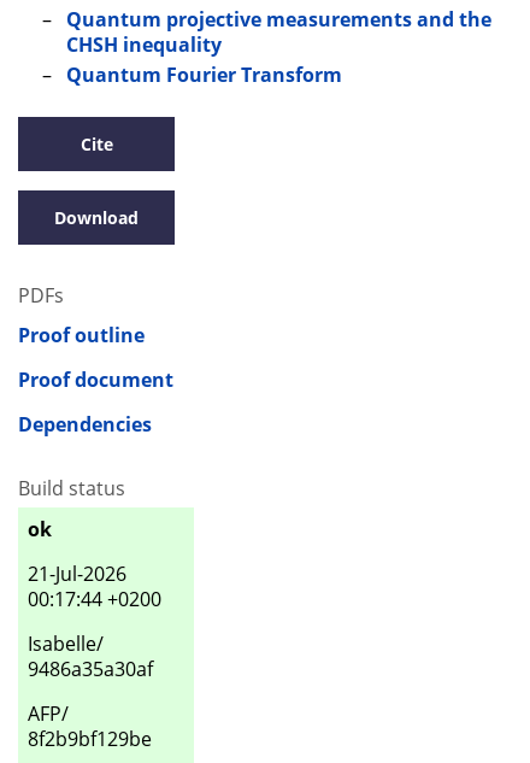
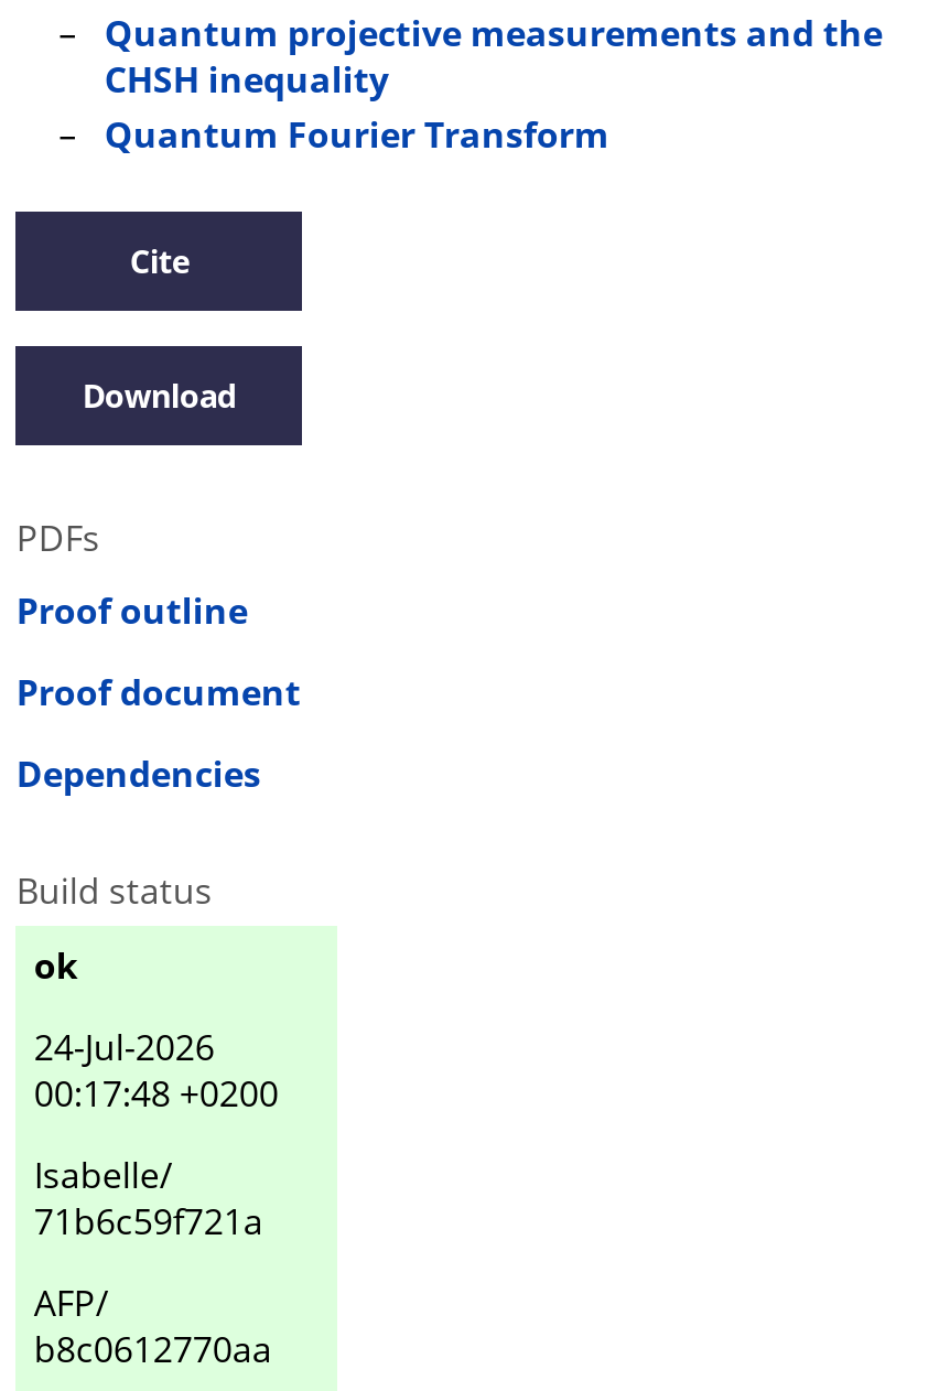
- 21-Jul-2026
- 00:17:44 +0200
+ 24-Jul-2026
+ 00:17:48 +0200

- 9486a35a30af
+ 71b6c59f721a

- 8f2b9bf129be
+ b8c0612770aa
